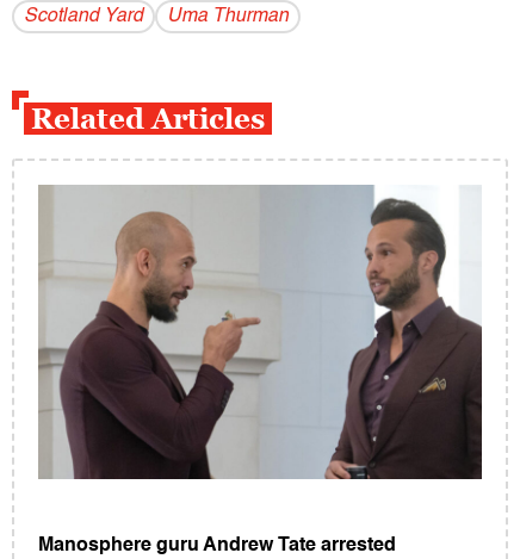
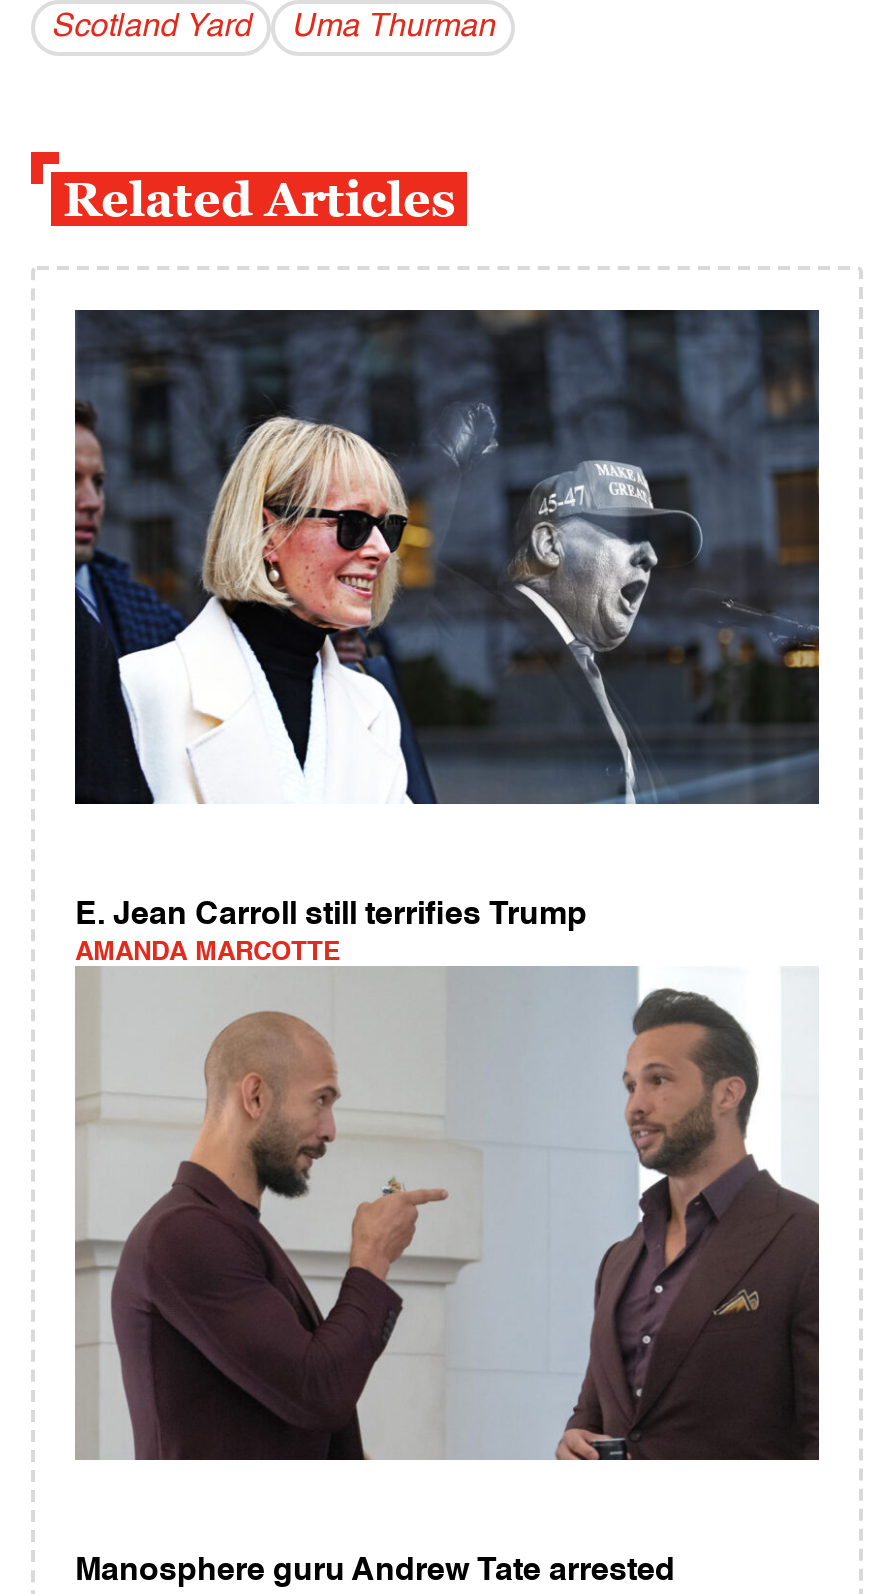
+ [image]

+ E. Jean Carroll still terrifies Trump
+ AMANDA MARCOTTE
